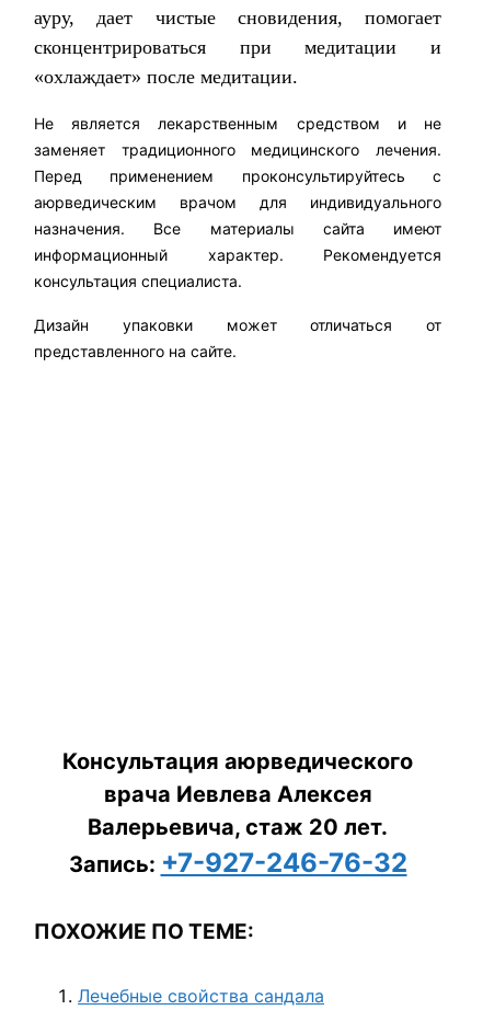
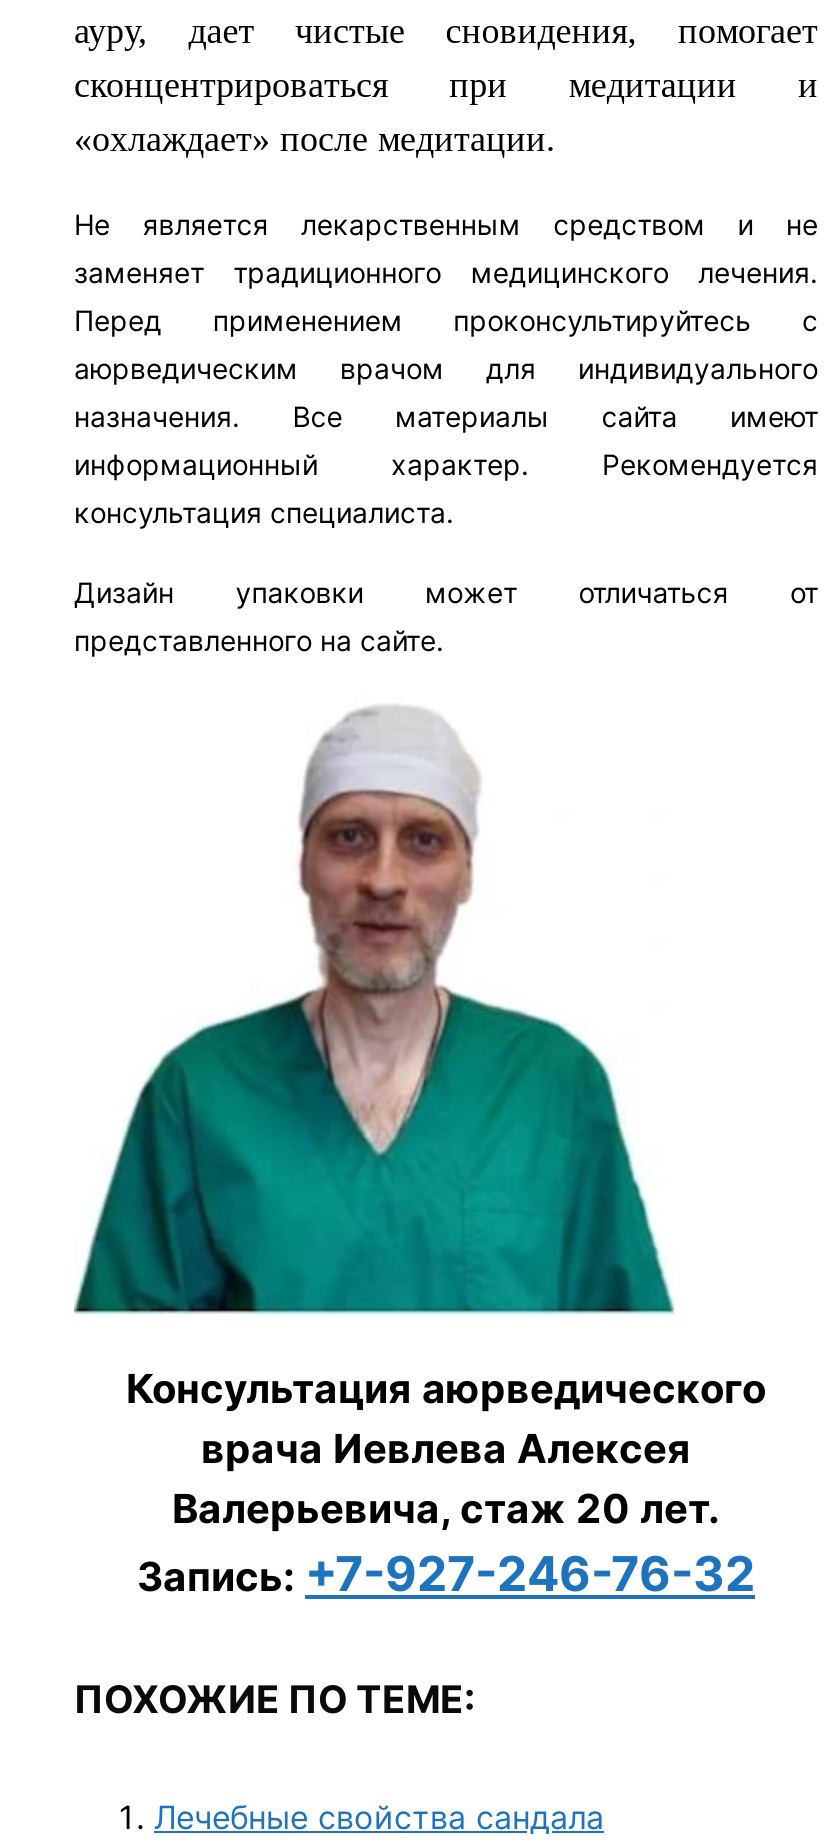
+ [image]
